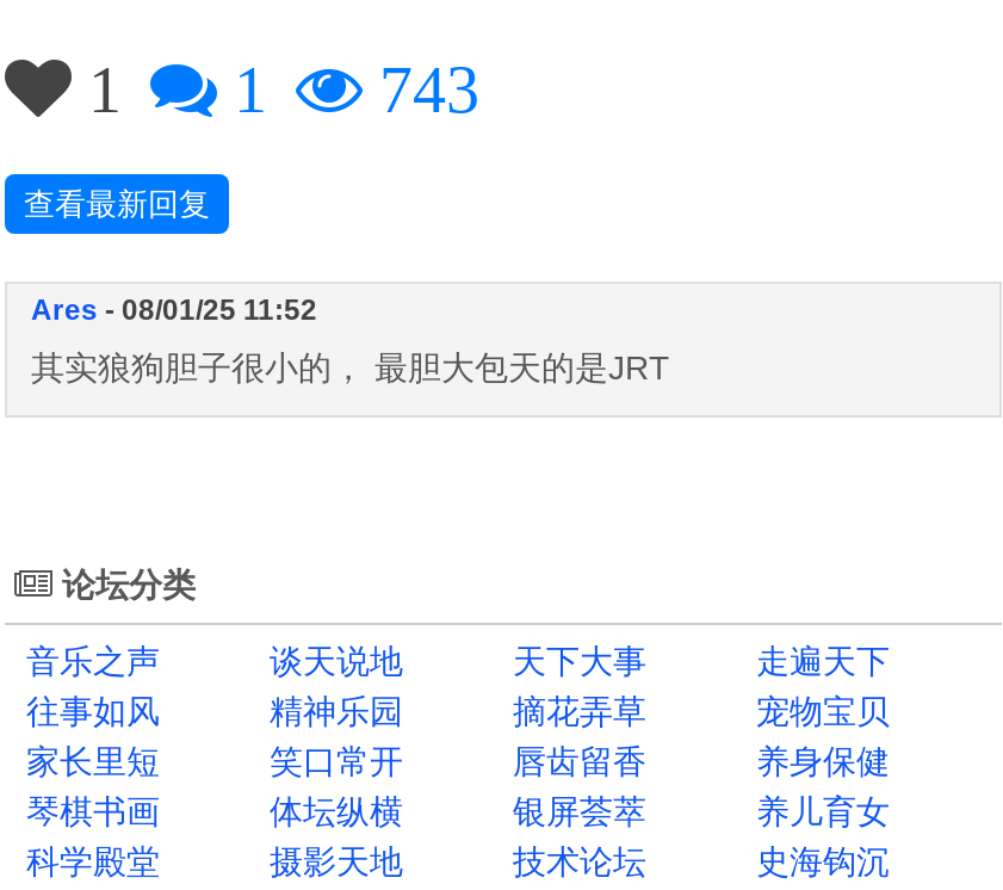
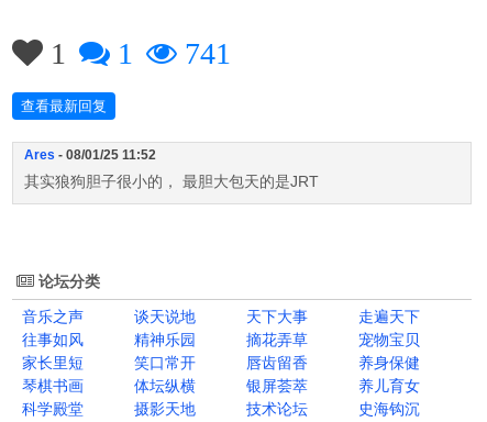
- 1 1 743
+ 1 1 741
